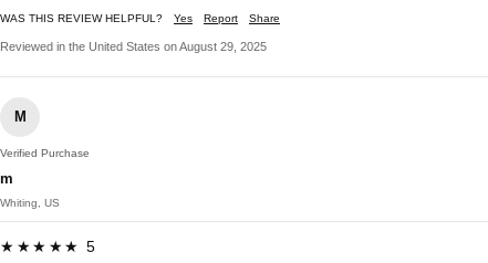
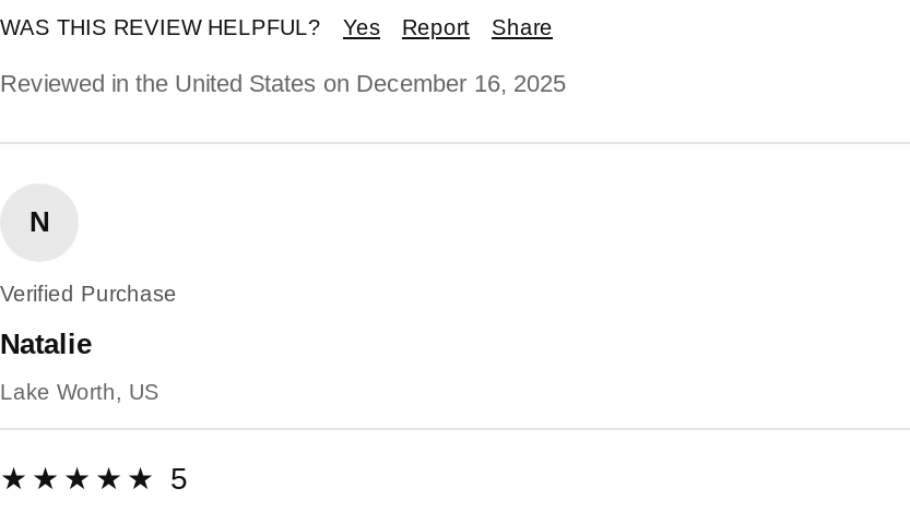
- Reviewed in the United States on August 29, 2025
+ Reviewed in the United States on December 16, 2025

- M
+ N

- m
+ Natalie

- Whiting, US
+ Lake Worth, US
